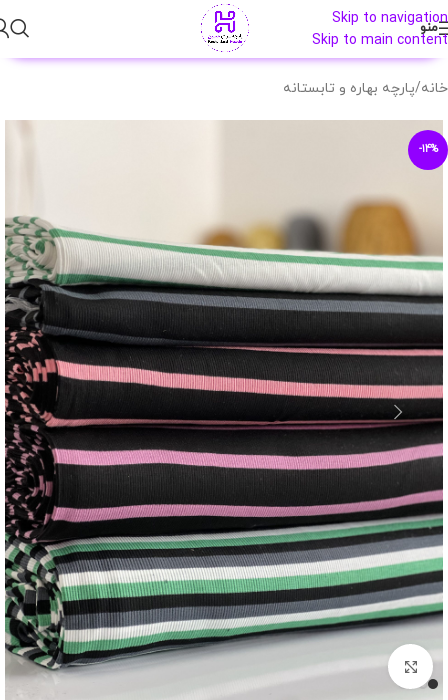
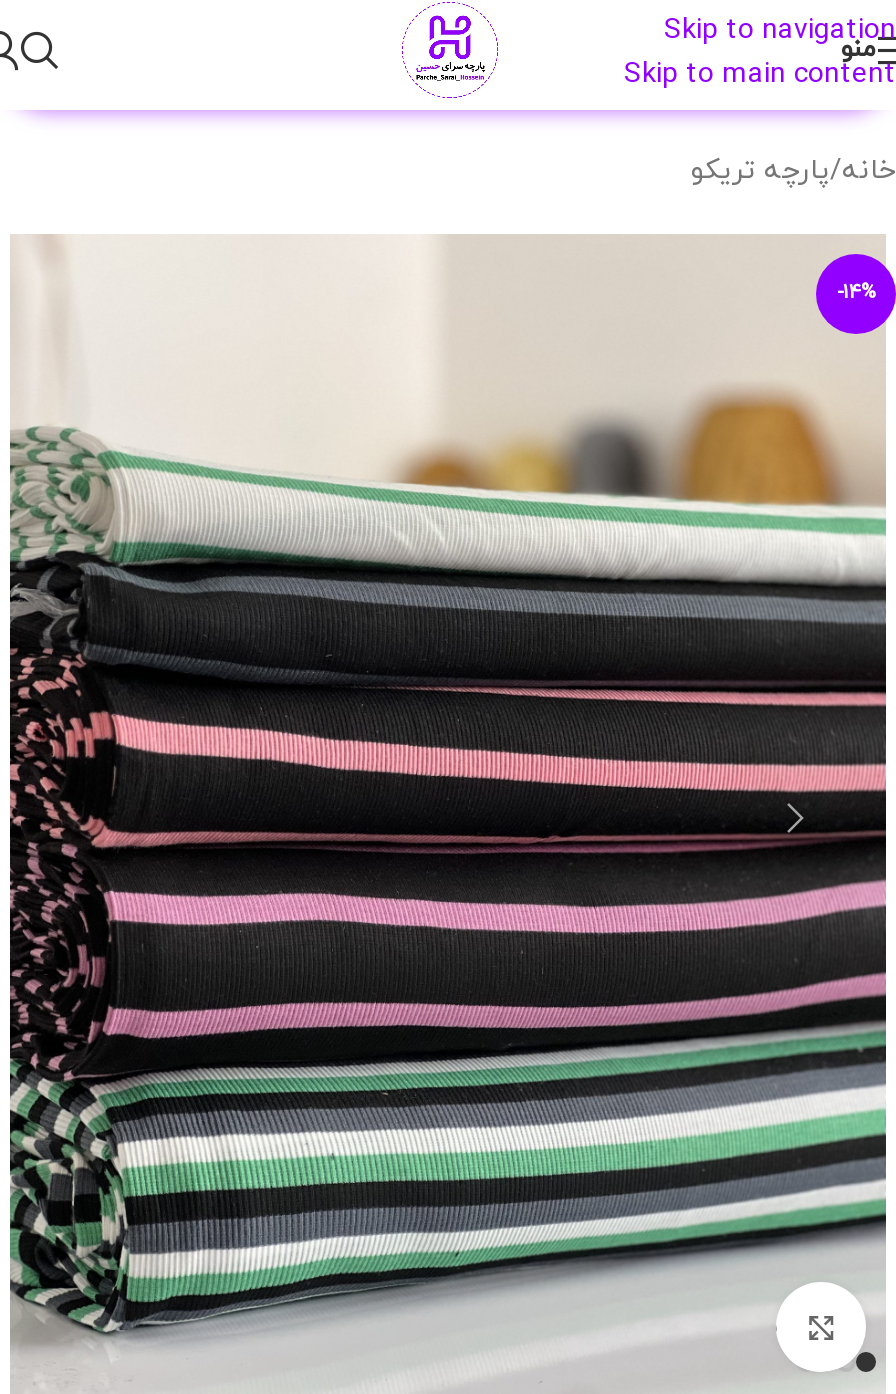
- خانه/پارچه بهاره و تابستانه
+ خانه/پارچه تریکو
